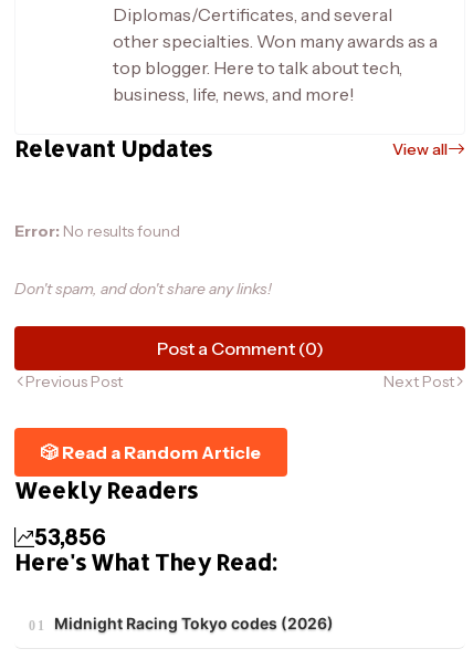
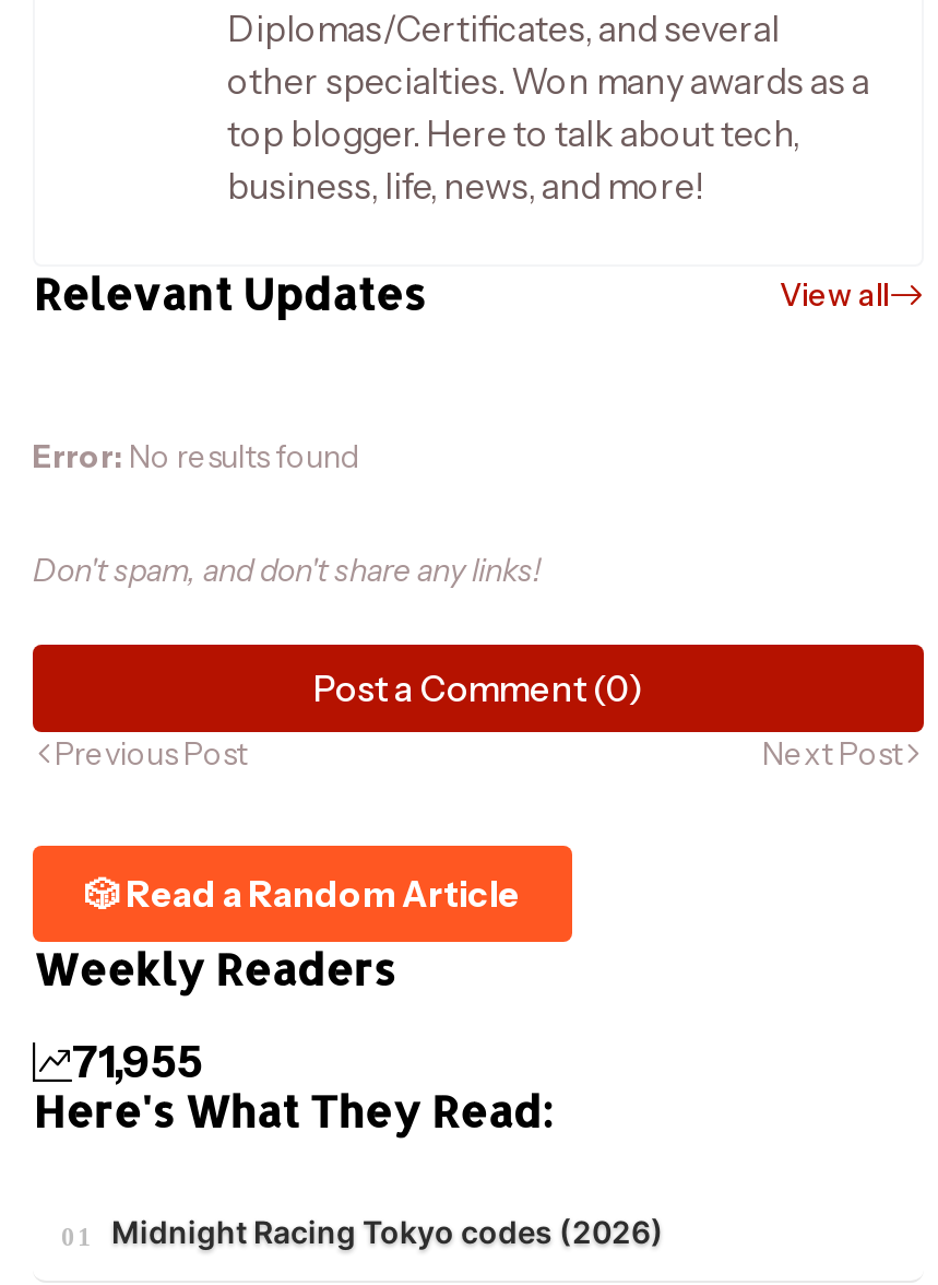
- 53,856
+ 71,955
